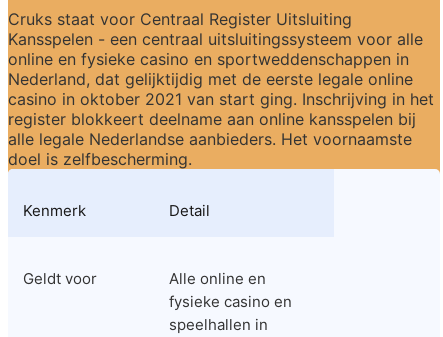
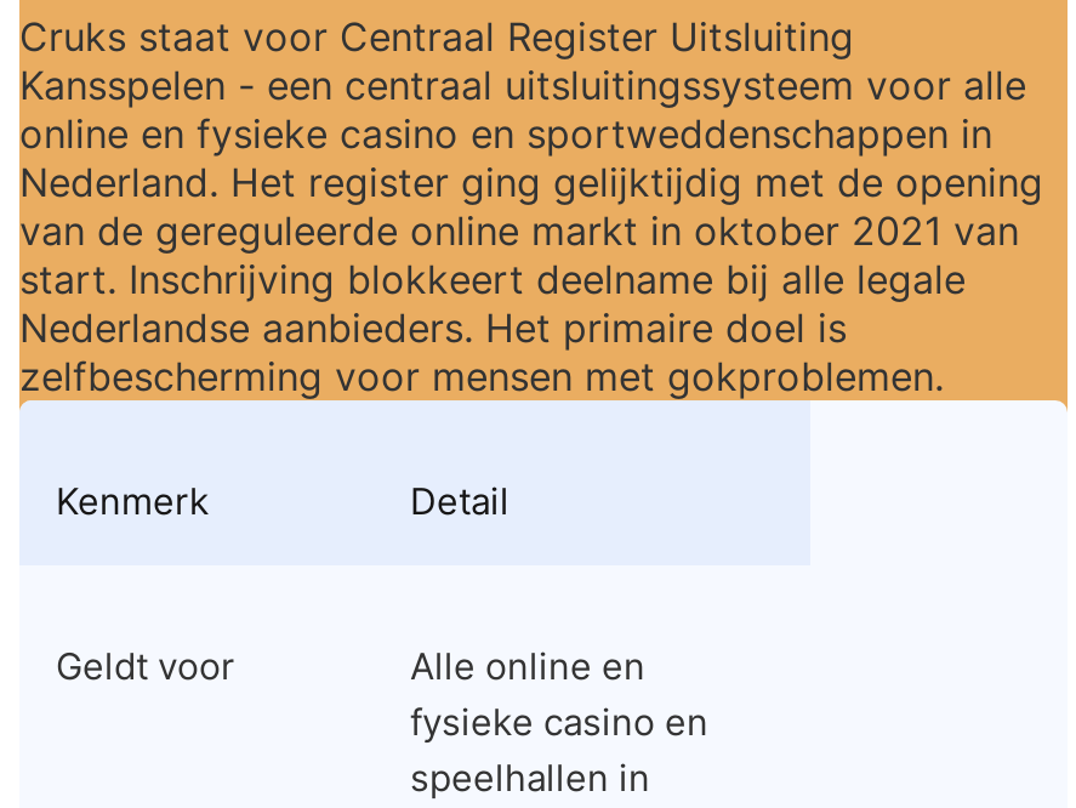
- Nederland, dat gelijktijdig met de eerste legale online
- casino in oktober 2021 van start ging. Inschrijving in het
- register blokkeert deelname aan online kansspelen bij
- alle legale Nederlandse aanbieders. Het voornaamste
- doel is zelfbescherming.
+ Nederland. Het register ging gelijktijdig met de opening
+ van de gereguleerde online markt in oktober 2021 van
+ start. Inschrijving blokkeert deelname bij alle legale
+ Nederlandse aanbieders. Het primaire doel is
+ zelfbescherming voor mensen met gokproblemen.
